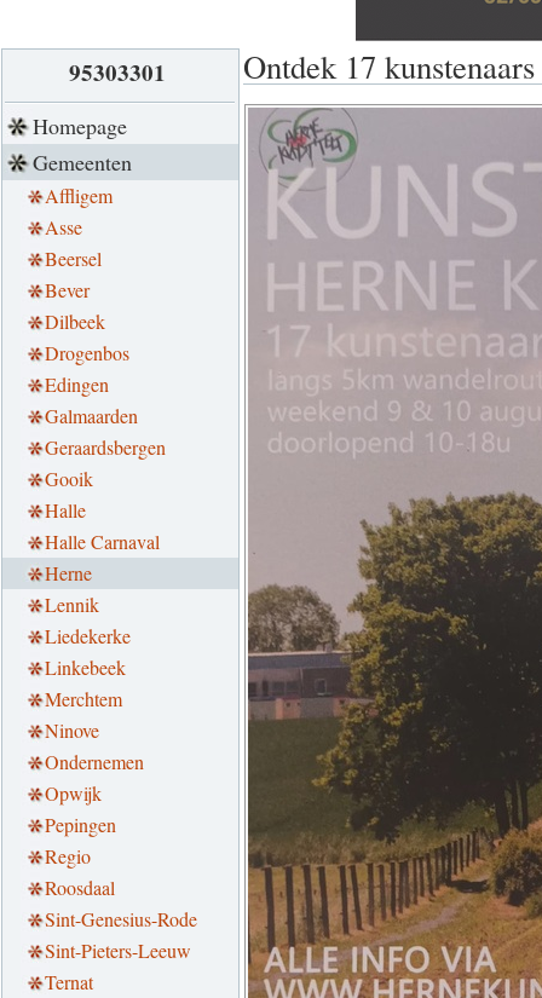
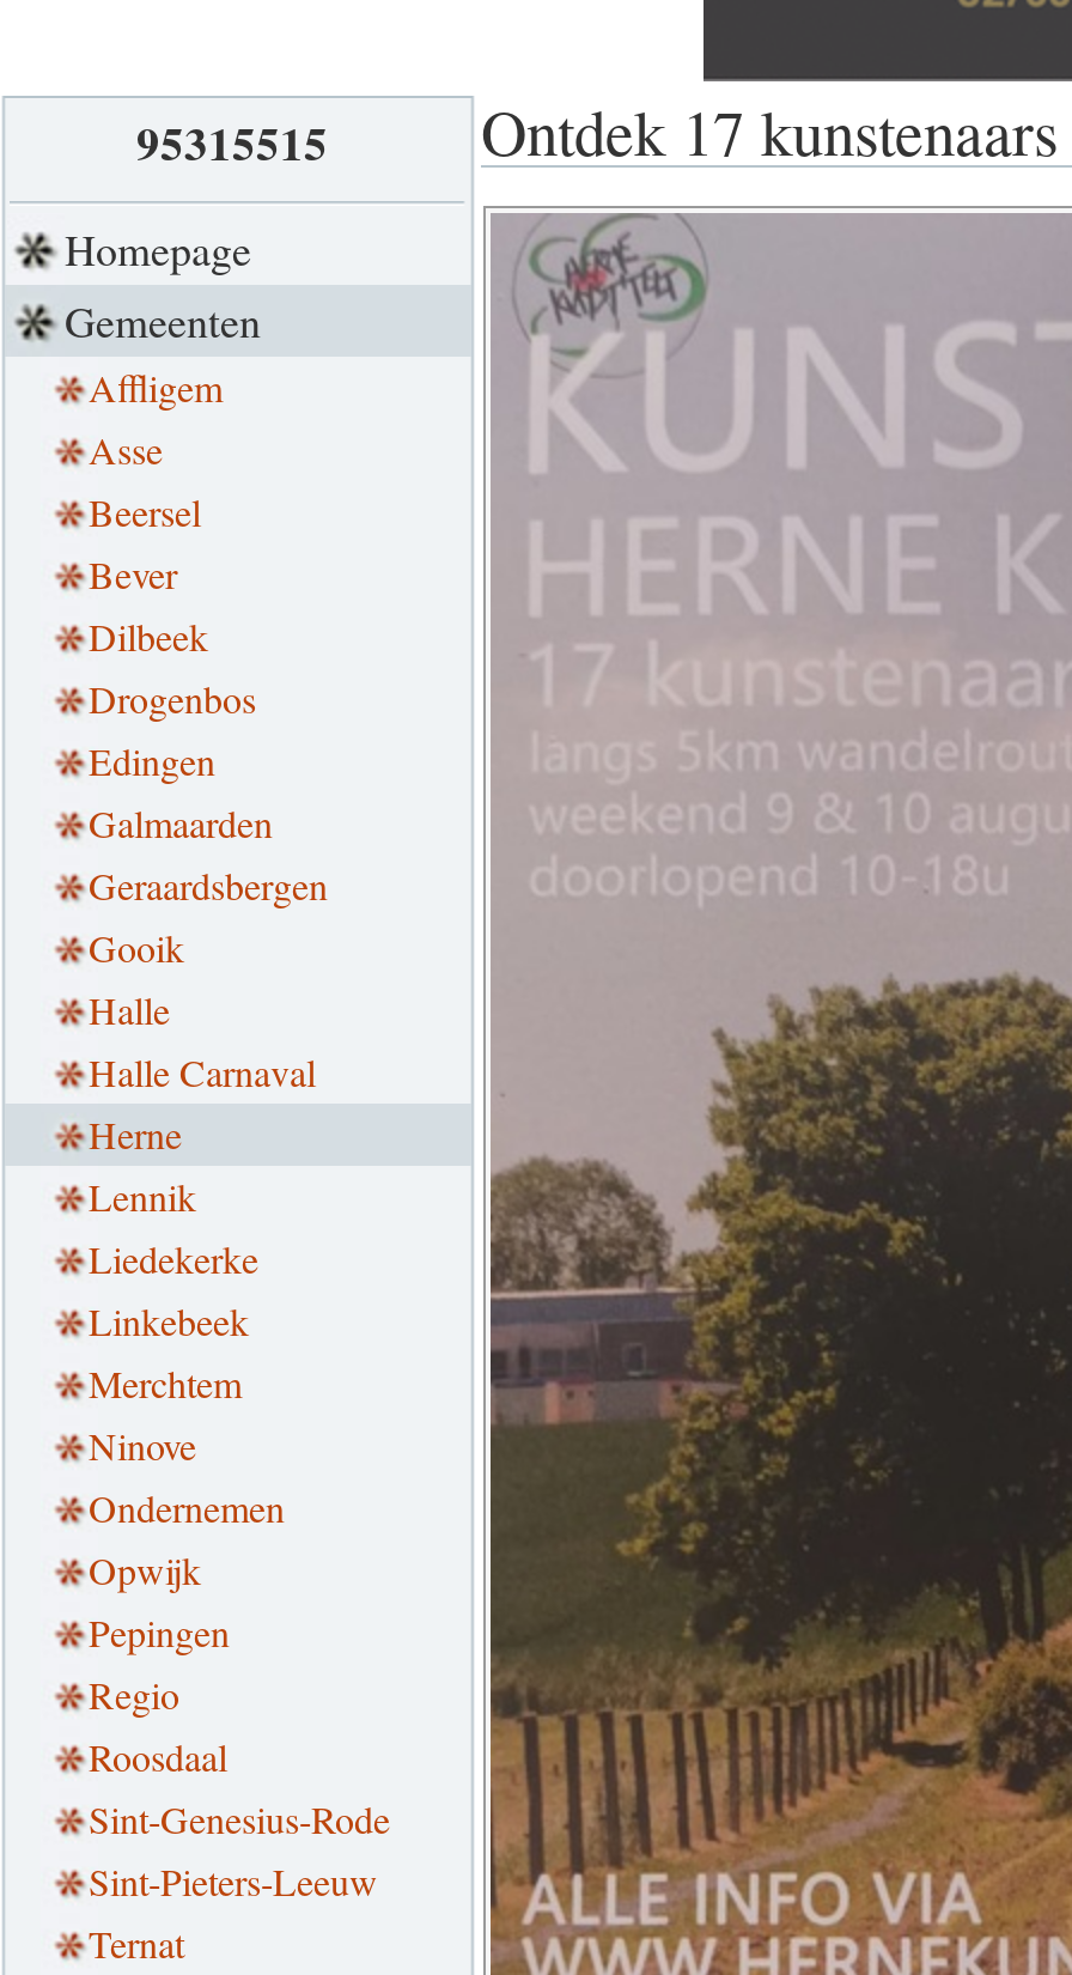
- 95303301
+ 95315515
